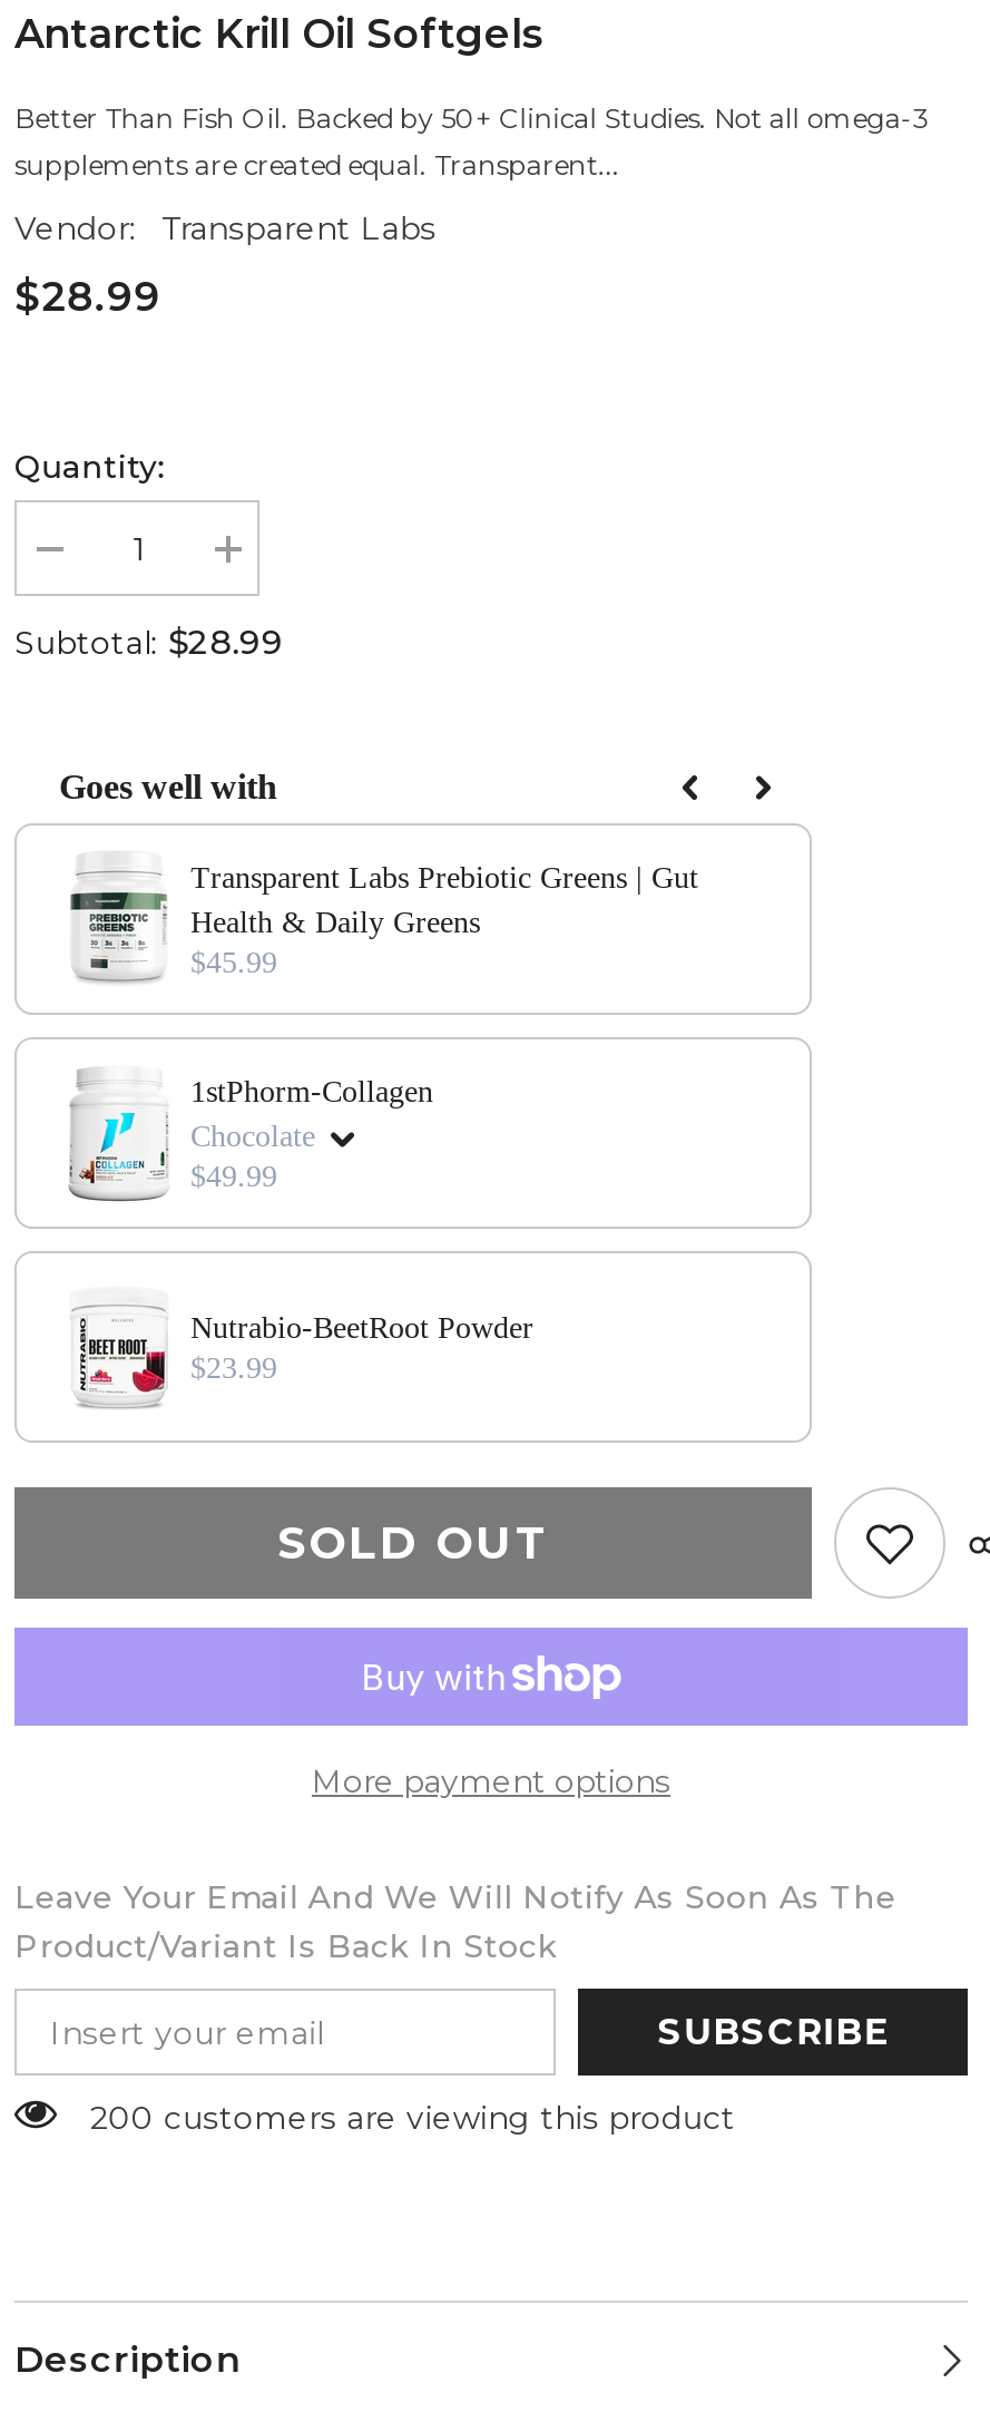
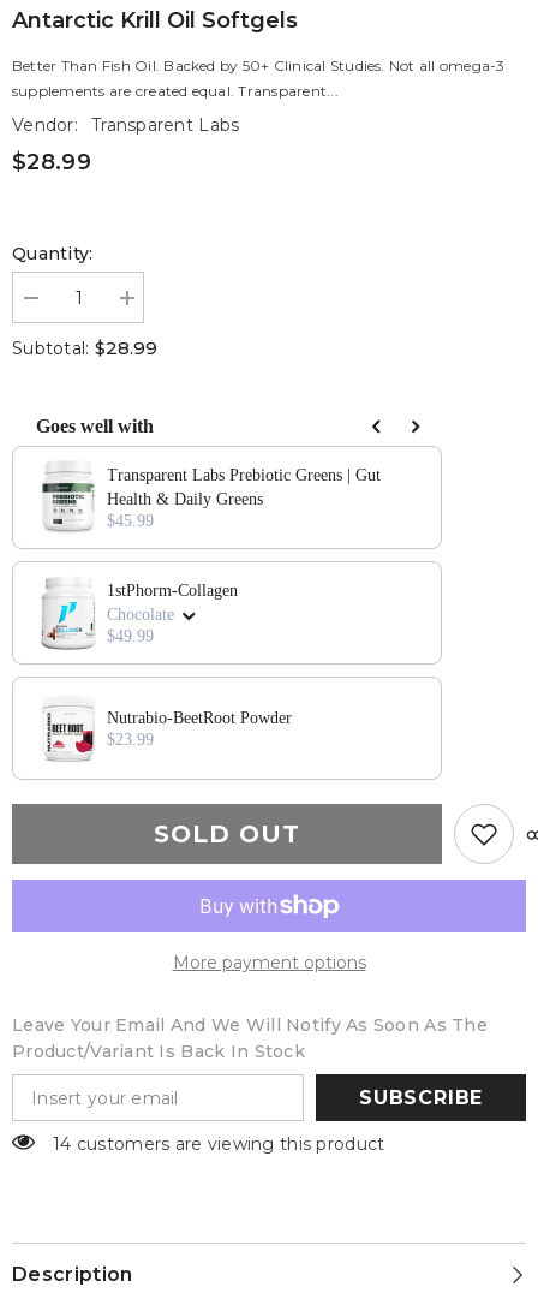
- 200 customers are viewing this product
+ 14 customers are viewing this product
